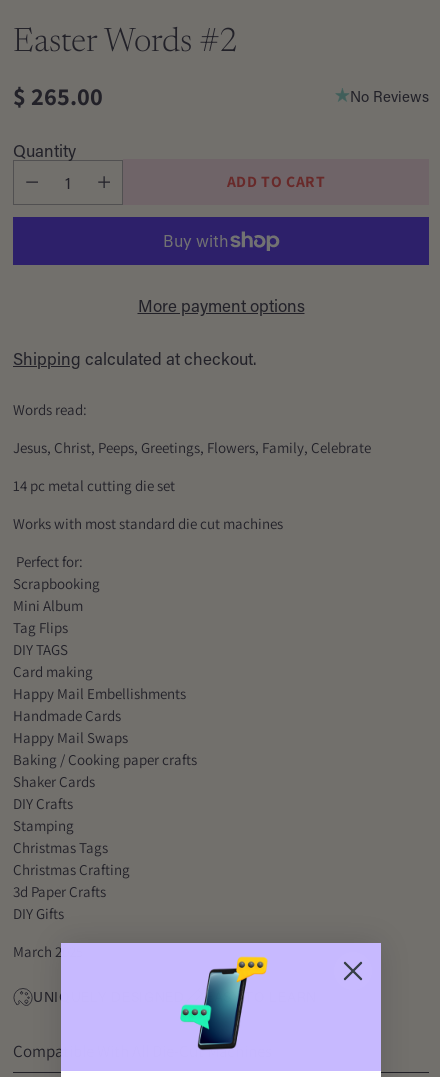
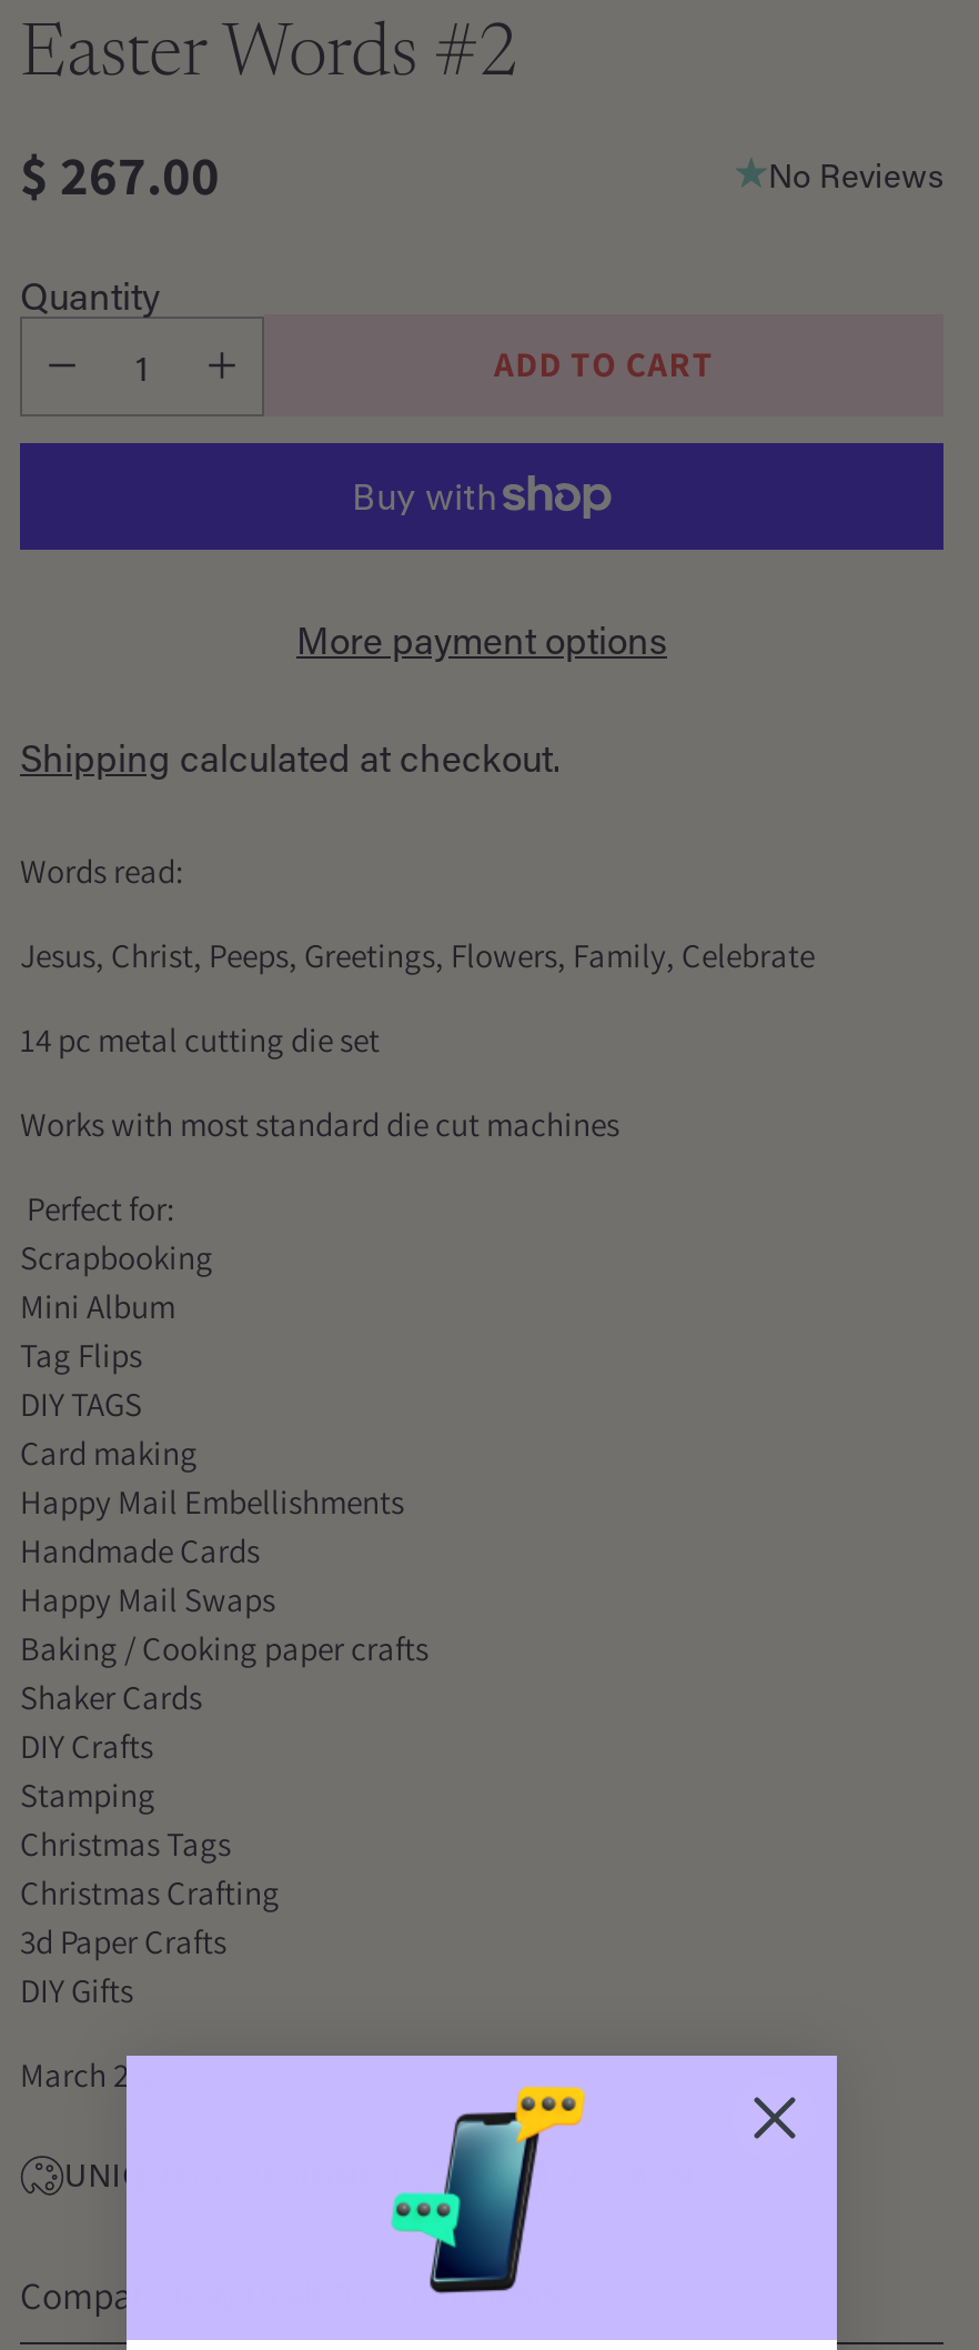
- $ 265.00
+ $ 267.00
